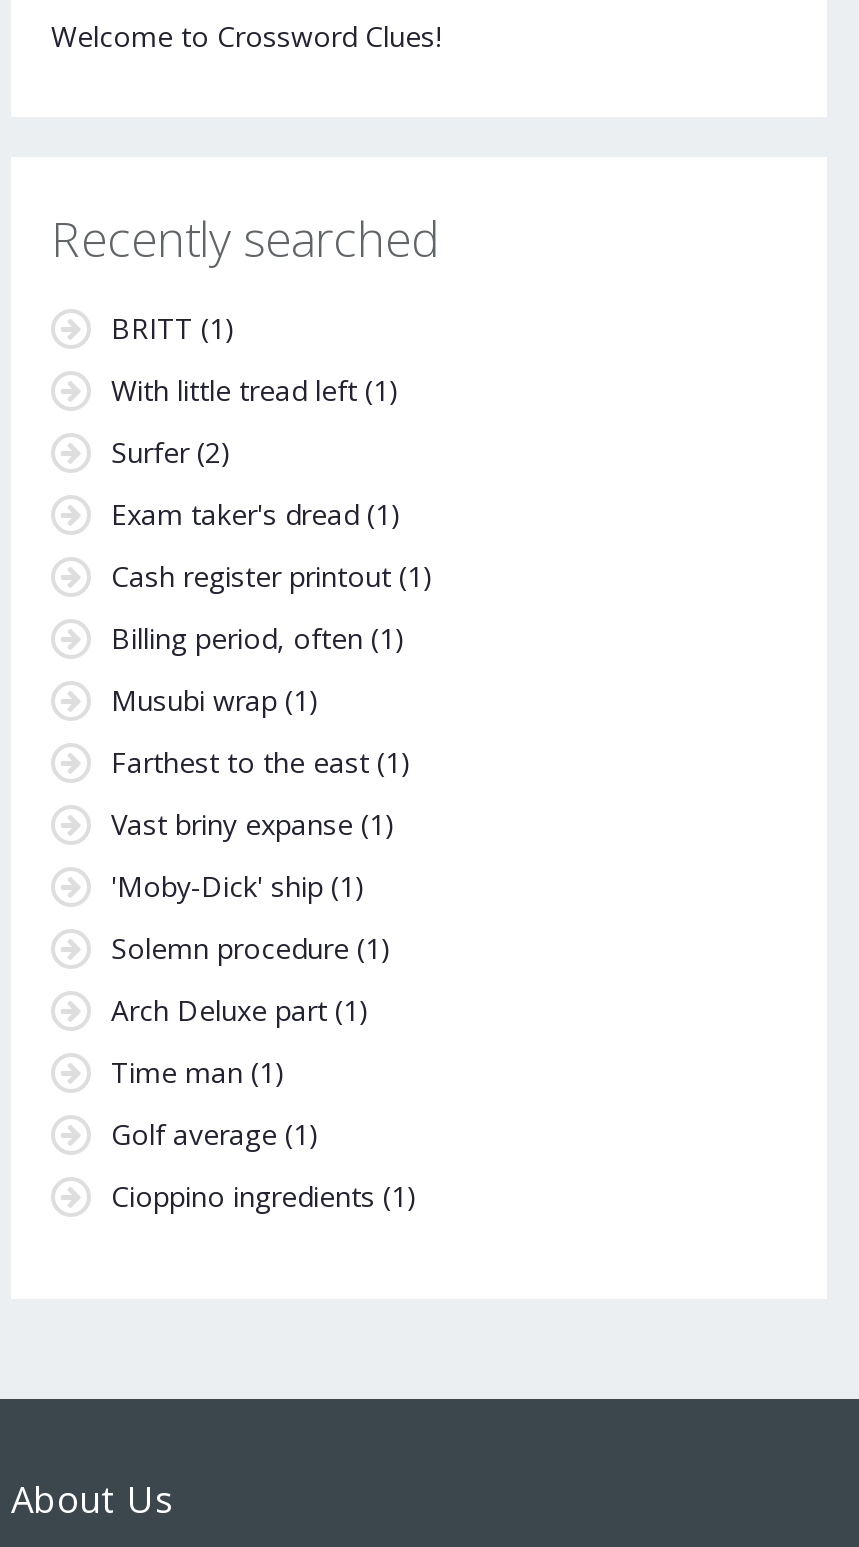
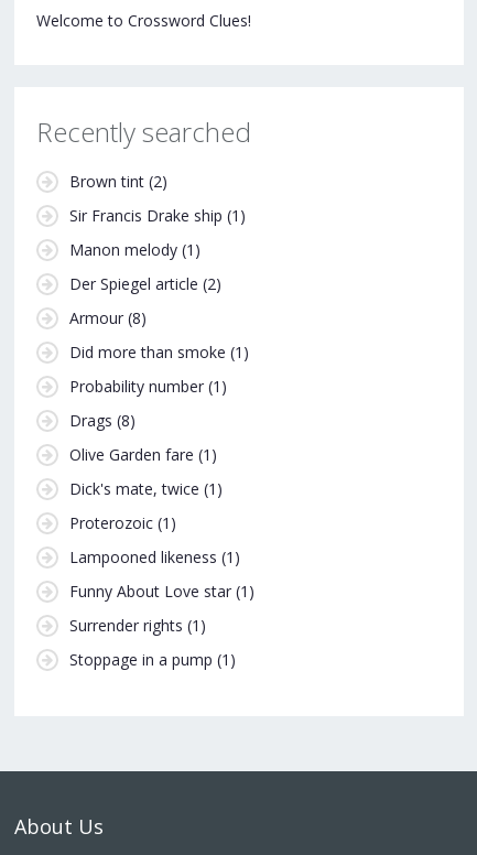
- BRITT (1)
+ Brown tint (2)

- With little tread left (1)
+ Sir Francis Drake ship (1)

- Surfer (2)
+ Manon melody (1)

- Exam taker's dread (1)
+ Der Spiegel article (2)

- Cash register printout (1)
+ Armour (8)

- Billing period, often (1)
+ Did more than smoke (1)

- Musubi wrap (1)
+ Probability number (1)

- Farthest to the east (1)
+ Drags (8)

- Vast briny expanse (1)
+ Olive Garden fare (1)

- 'Moby-Dick' ship (1)
+ Dick's mate, twice (1)

- Solemn procedure (1)
+ Proterozoic (1)

- Arch Deluxe part (1)
+ Lampooned likeness (1)

- Time man (1)
+ Funny About Love star (1)

- Golf average (1)
+ Surrender rights (1)

- Cioppino ingredients (1)
+ Stoppage in a pump (1)
